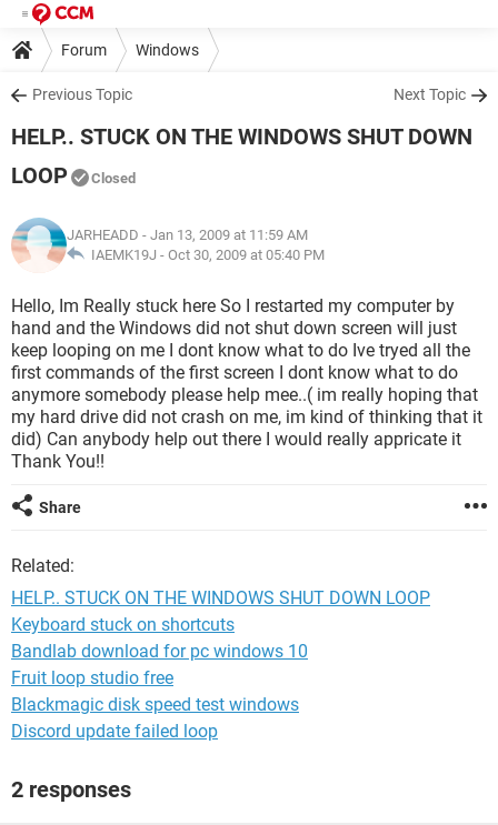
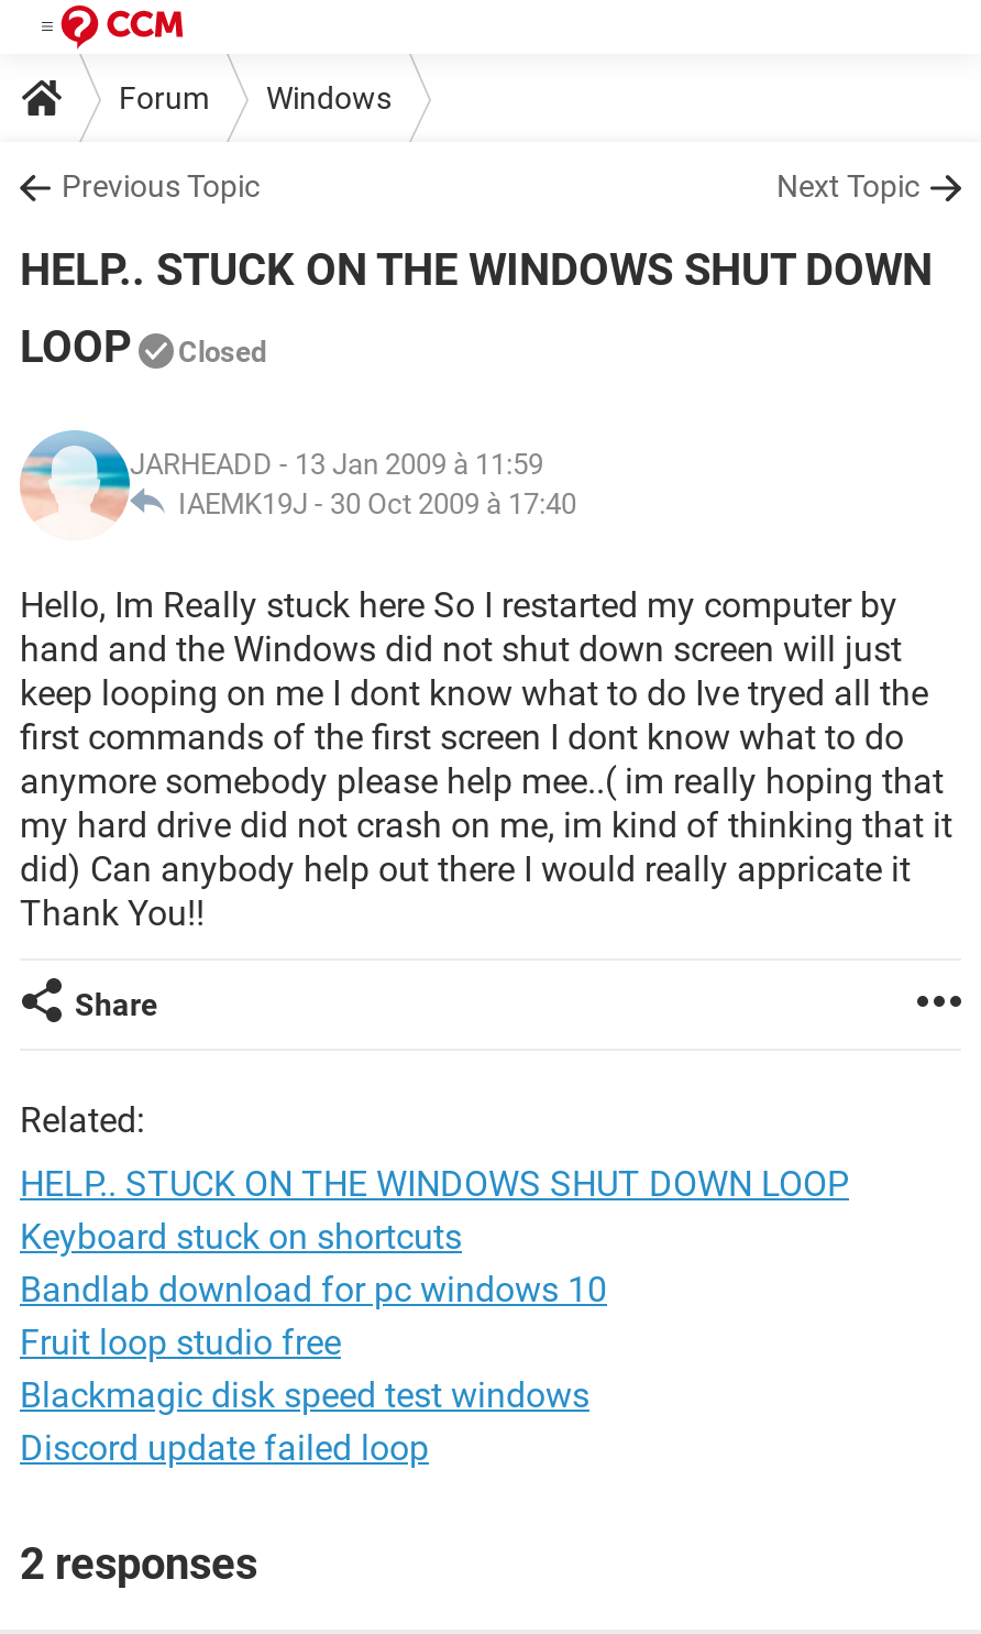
- JARHEADD - Jan 13, 2009 at 11:59 AM
- IAEMK19J - Oct 30, 2009 at 05:40 PM
+ JARHEADD - 13 Jan 2009 à 11:59
+ IAEMK19J - 30 Oct 2009 à 17:40
